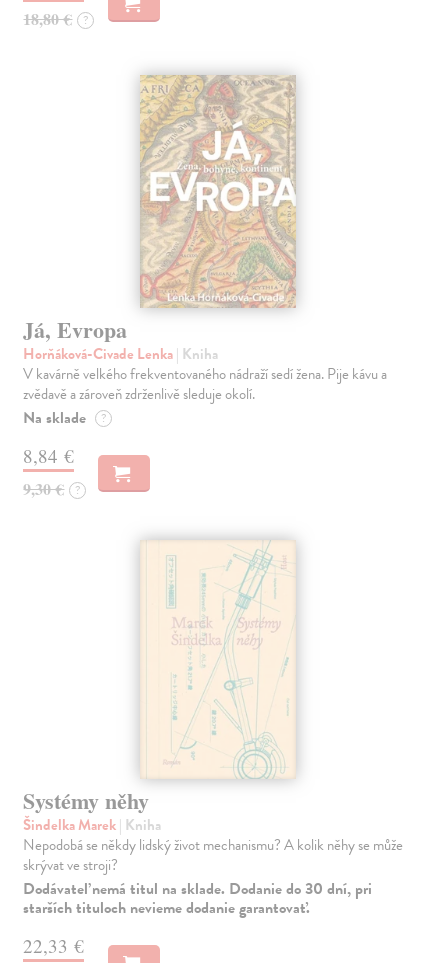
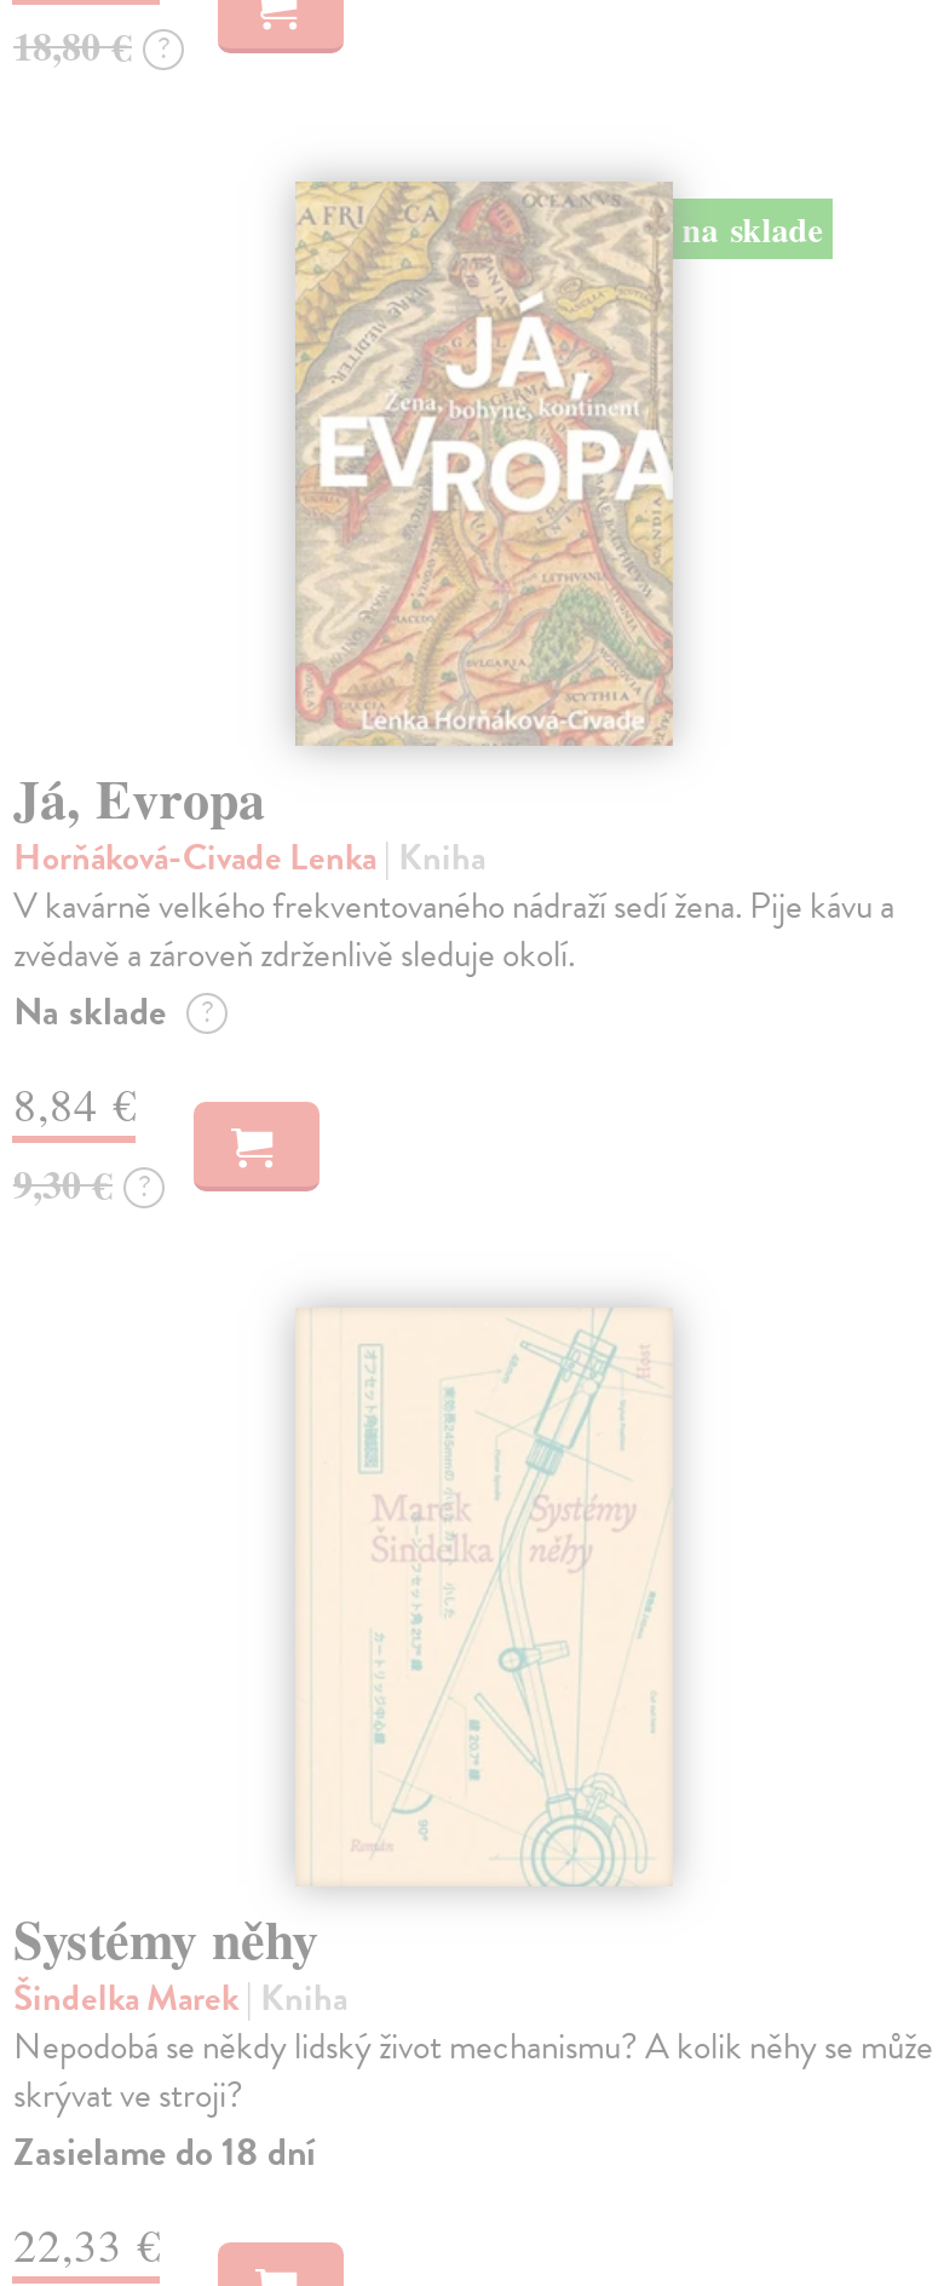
+ na sklade

- Dodávateľ nemá titul na sklade. Dodanie do 30 dní, pri
- starších tituloch nevieme dodanie garantovať.
+ Zasielame do 18 dní
